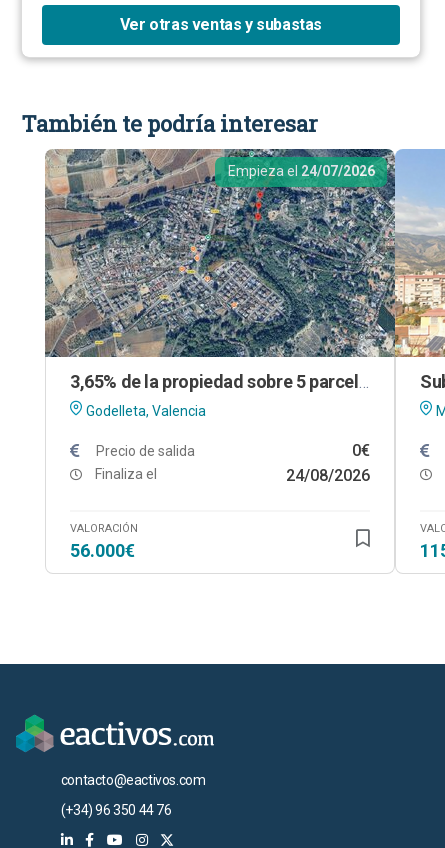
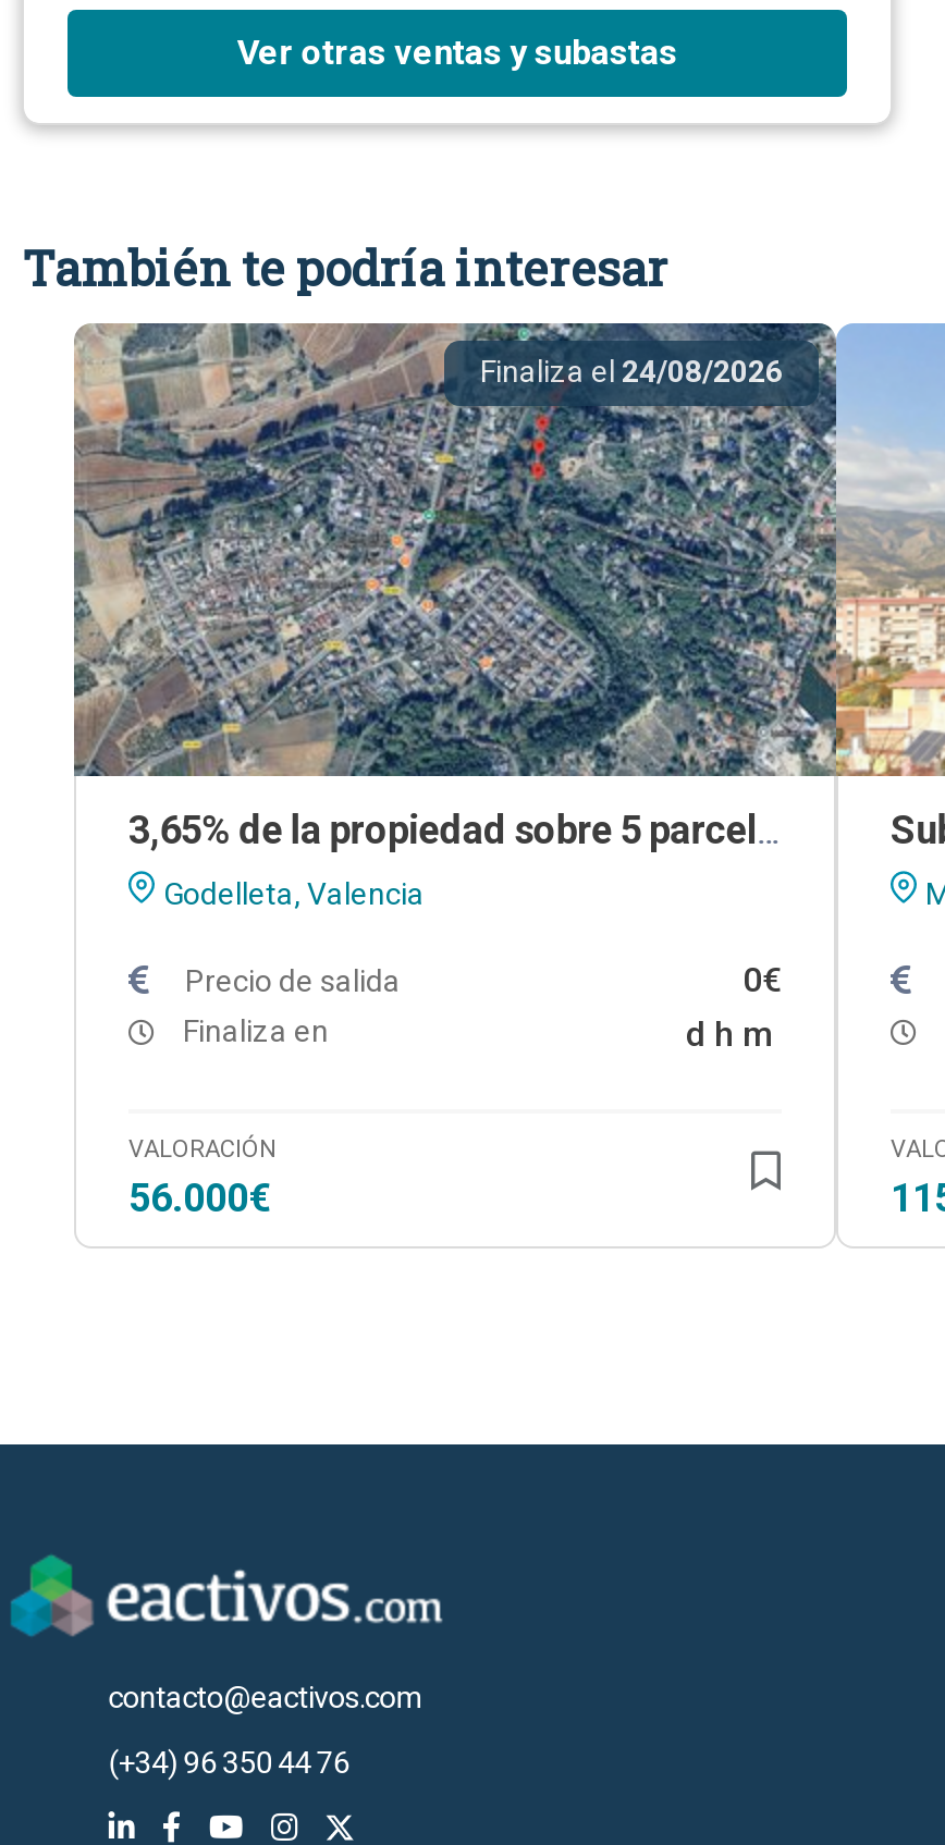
- Empieza el 24/07/2026
+ Finaliza el 24/08/2026

- Finaliza el
- 24/08/2026
+ Finaliza en
+ d h m
